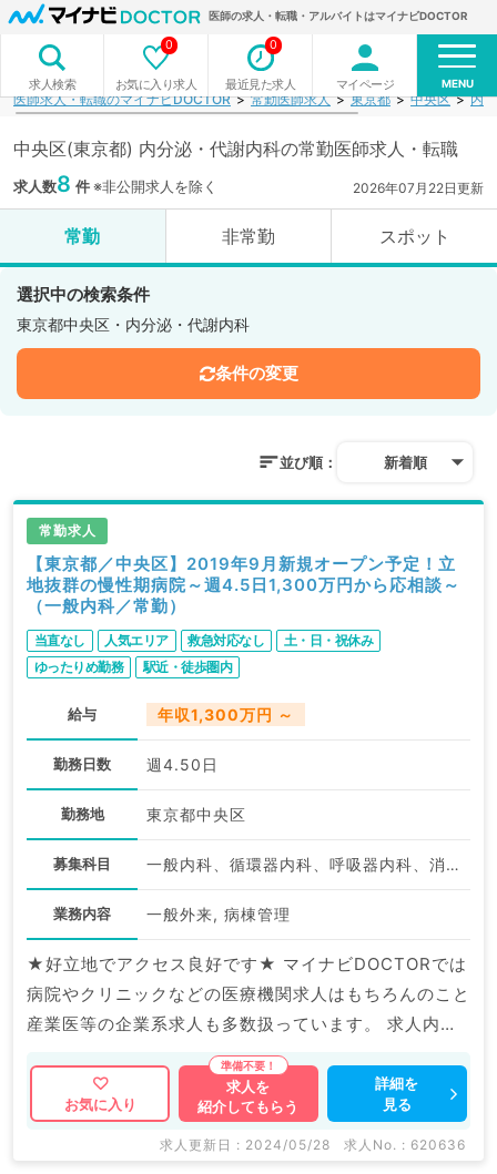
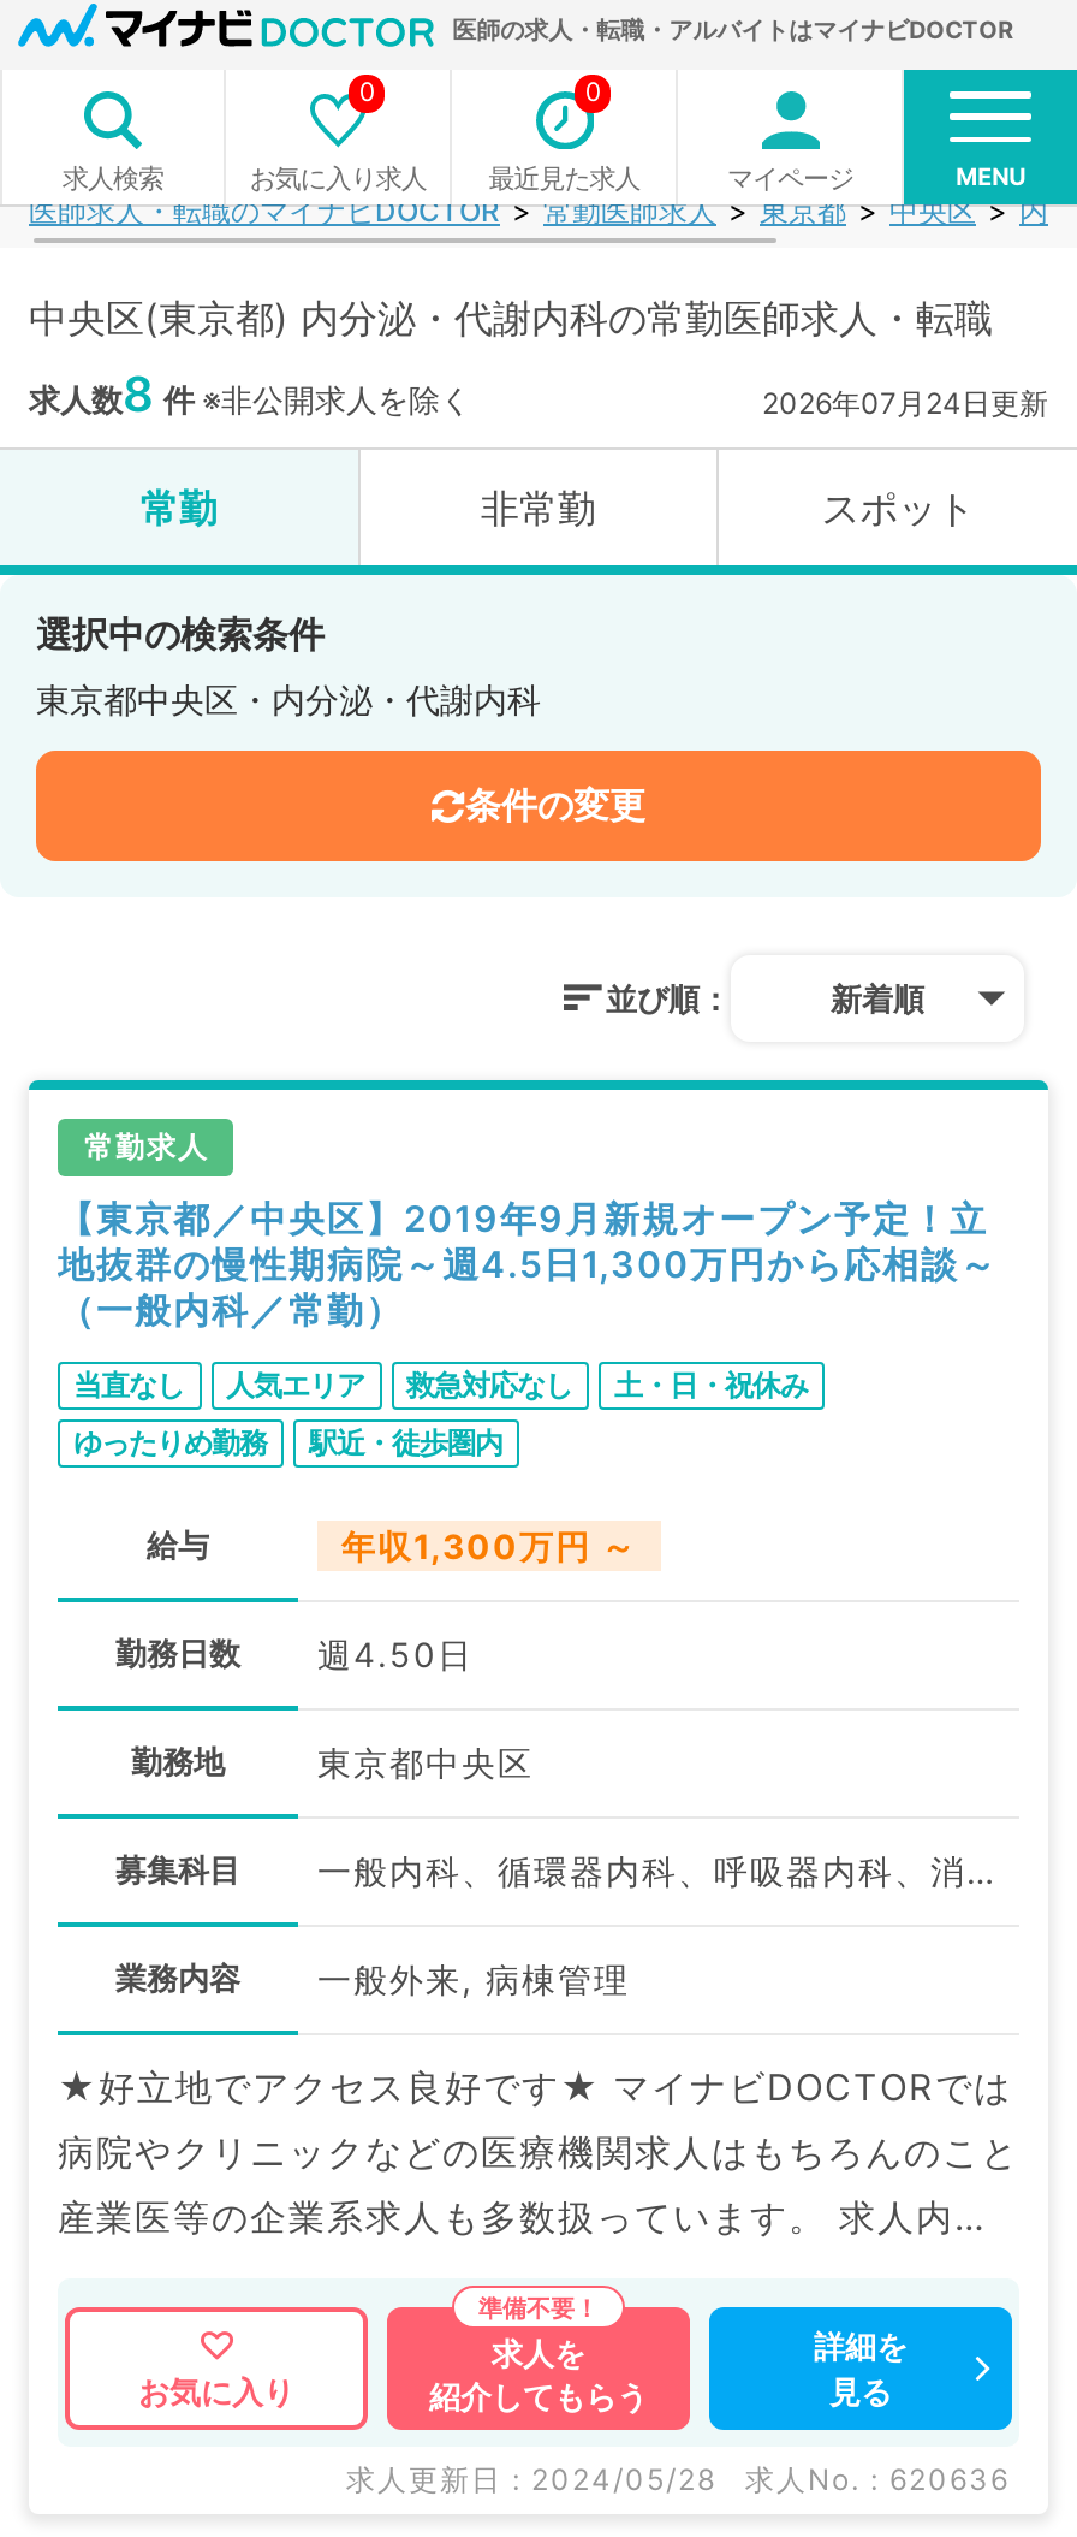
- 2026年07月22日更新
+ 2026年07月24日更新
